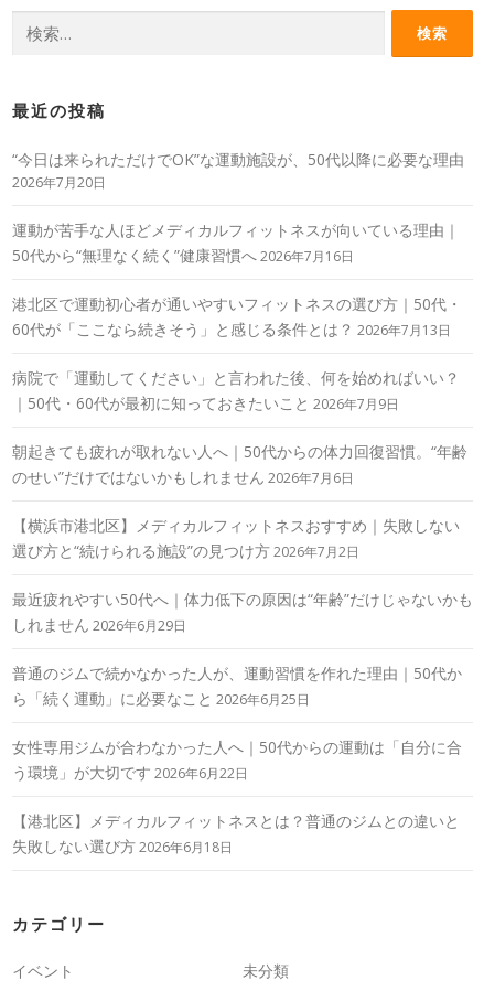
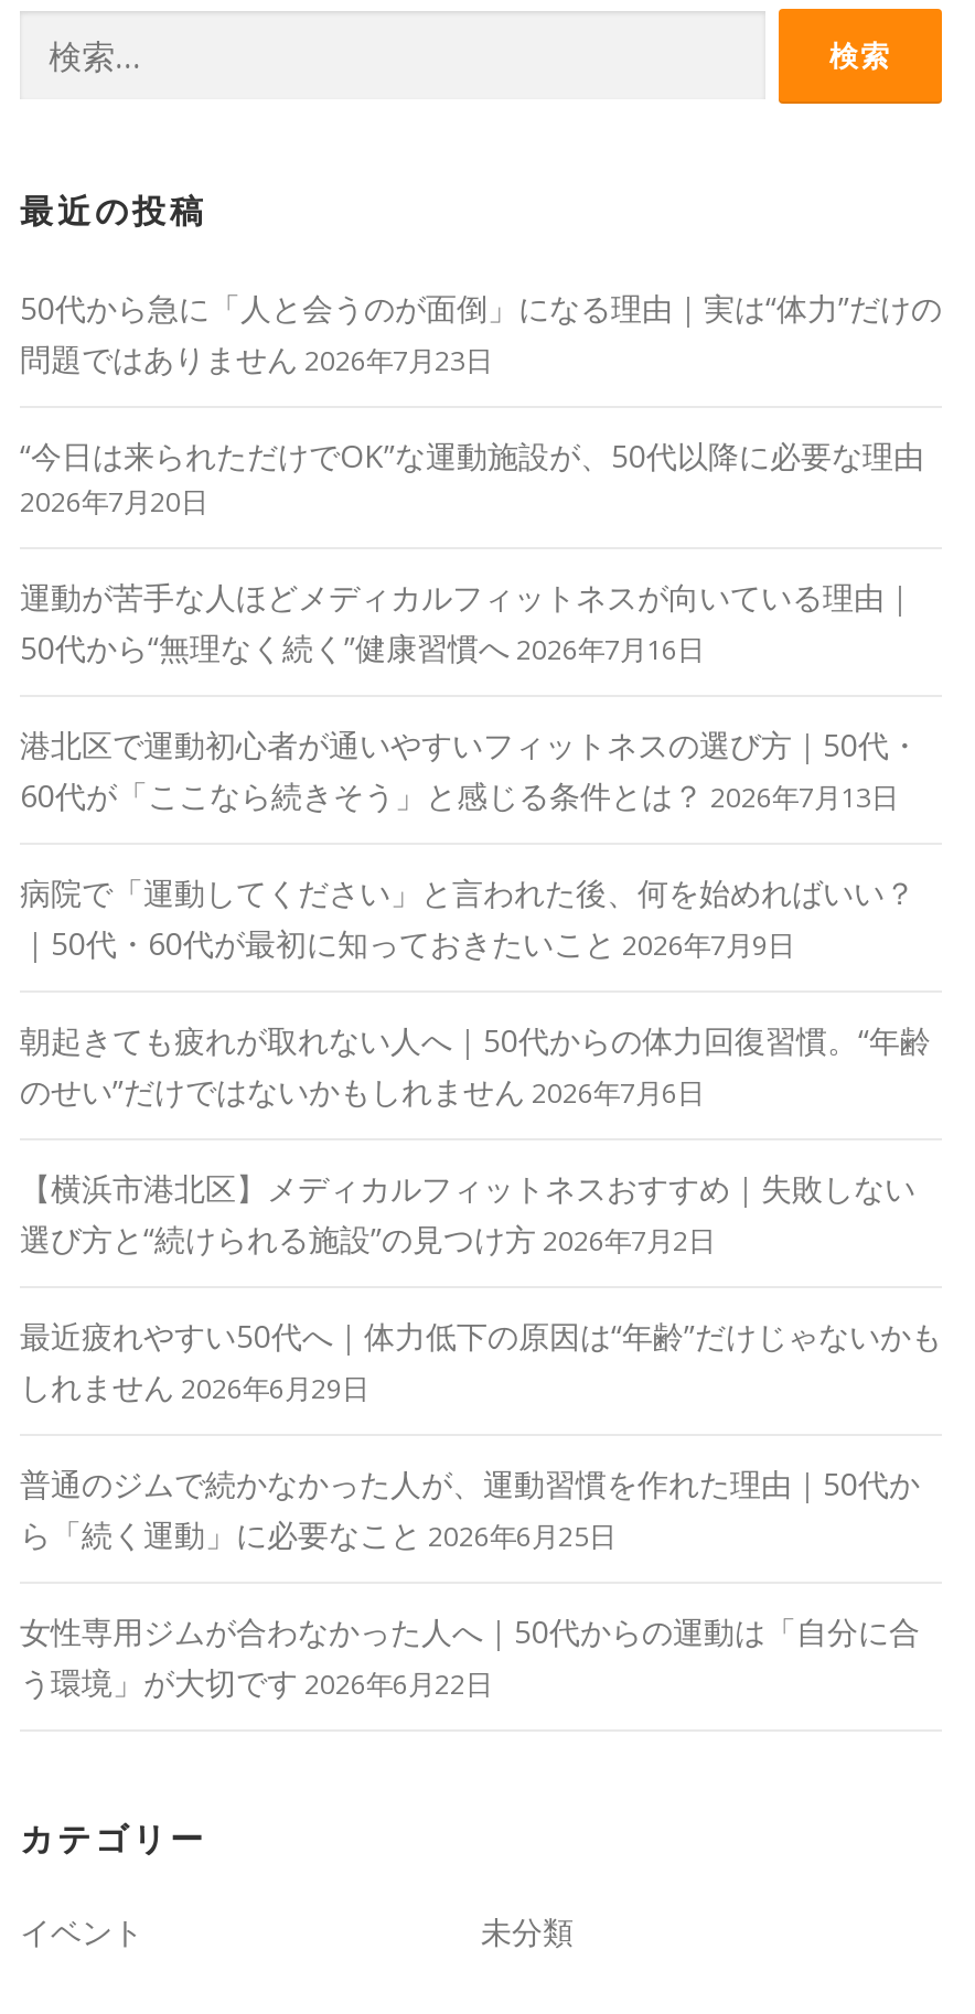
+ 50代から急に「人と会うのが面倒」になる理由｜実は“体力”だけの
+ 問題ではありません 2026年7月23日

moved down: “今日は来られただけでOK”な運動施設が、50代以降に必要な理由 | 2026年7月20日 | 運動が苦手な人ほどメディカルフィットネスが向いている理由｜ | ... | 女性専用ジムが合わなかった人へ｜50代からの運動は「自分に合 | う環境」が大切です 2026年6月22日

- 【港北区】メディカルフィットネスとは？普通のジムとの違いと
- 失敗しない選び方 2026年6月18日
